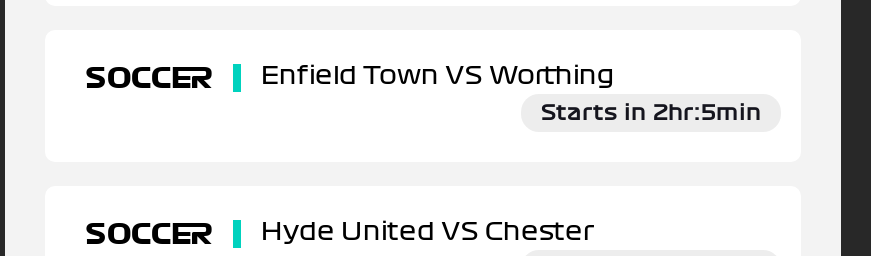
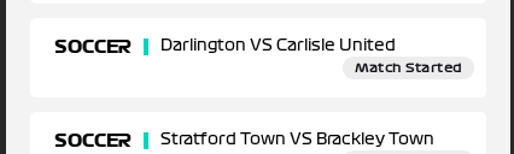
- Enfield Town VS Worthing
+ Darlington VS Carlisle United

- Starts in 2hr:5min
+ Match Started

- Hyde United VS Chester
+ Stratford Town VS Brackley Town
